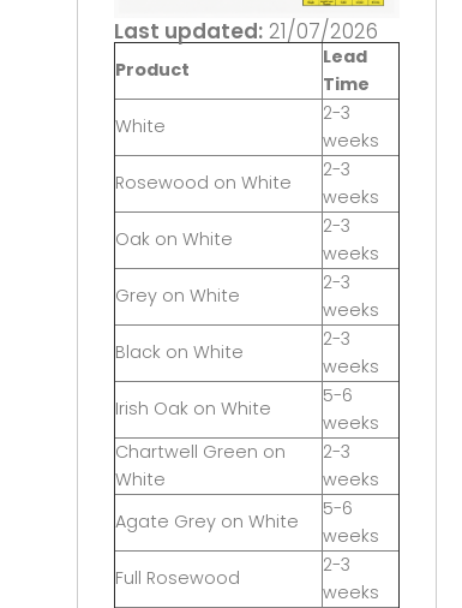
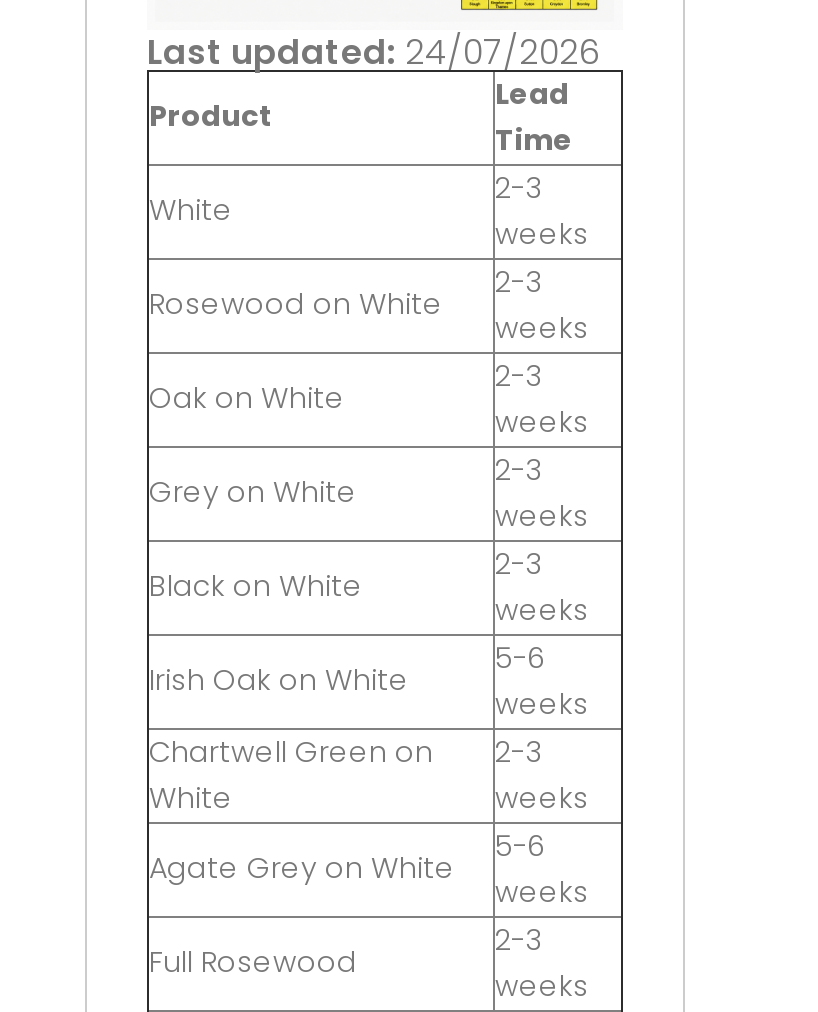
- Last updated: 21/07/2026
+ Last updated: 24/07/2026
